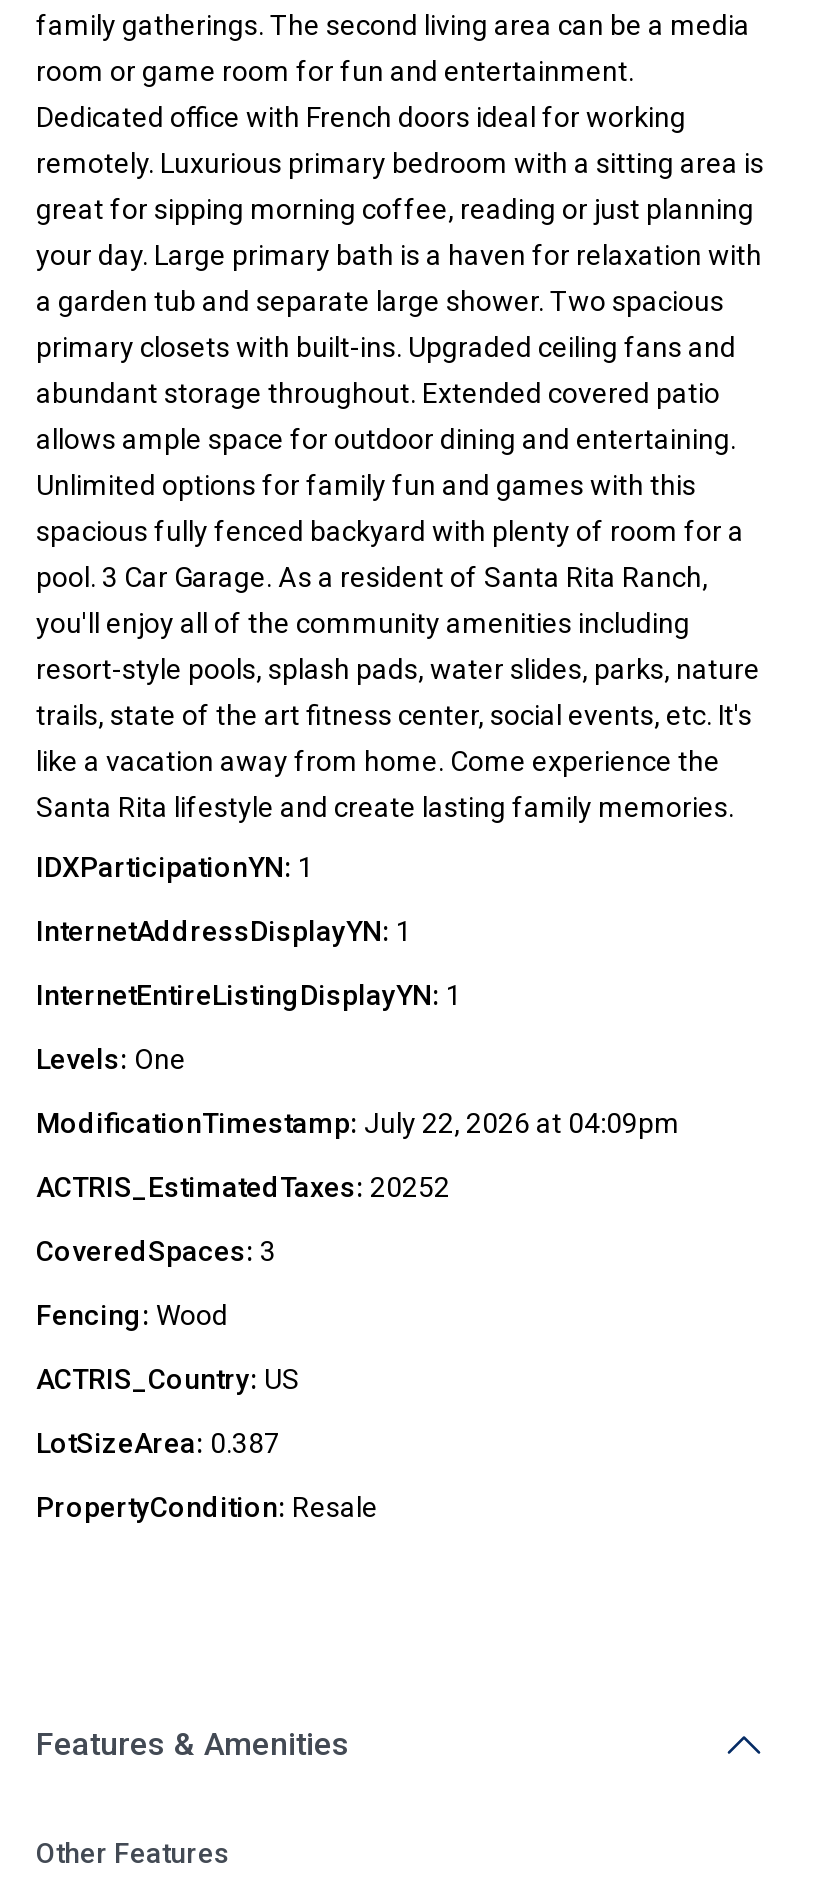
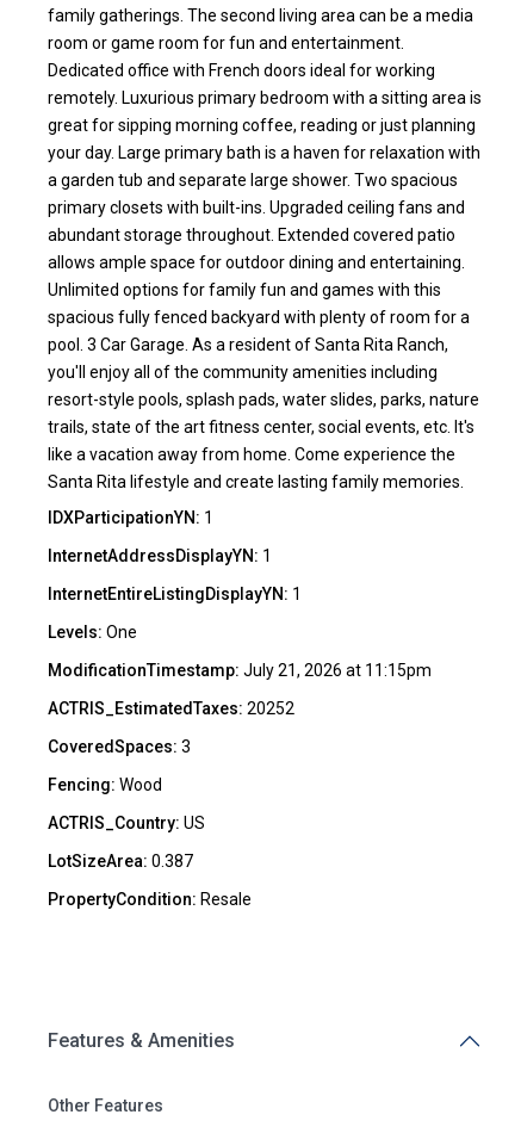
- ModificationTimestamp: July 22, 2026 at 04:09pm
+ ModificationTimestamp: July 21, 2026 at 11:15pm
